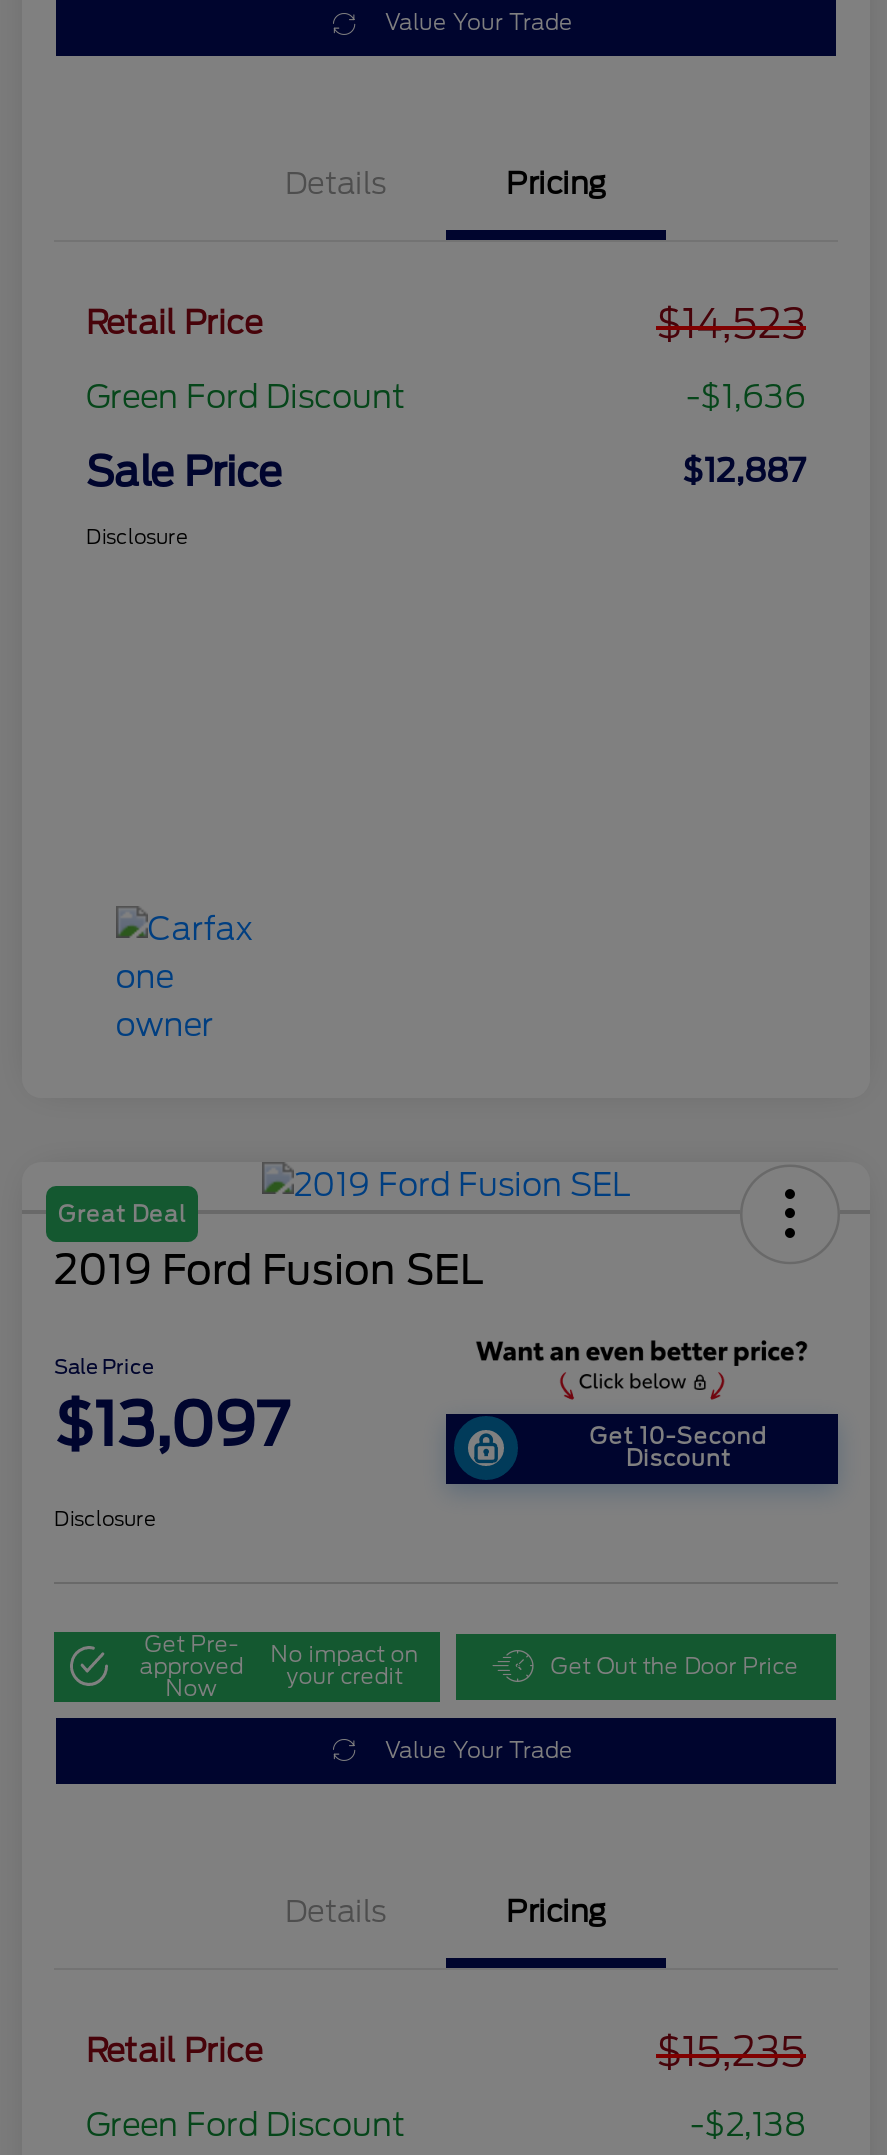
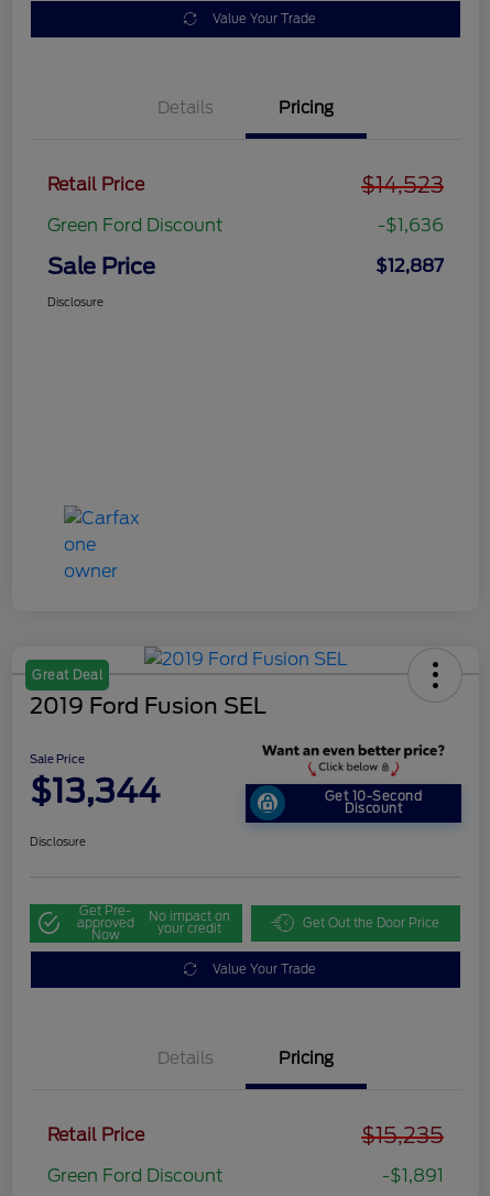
- $13,097
+ $13,344

- -$2,138
+ -$1,891
